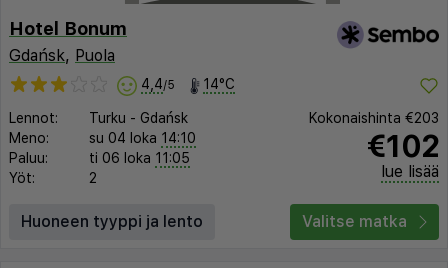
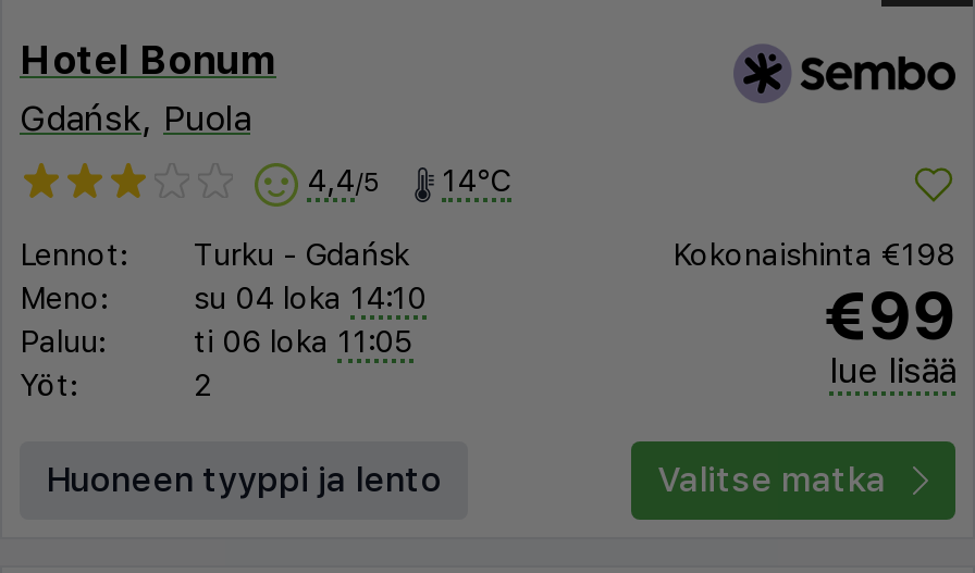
- Kokonaishinta €203
+ Kokonaishinta €198

- €102
+ €99
